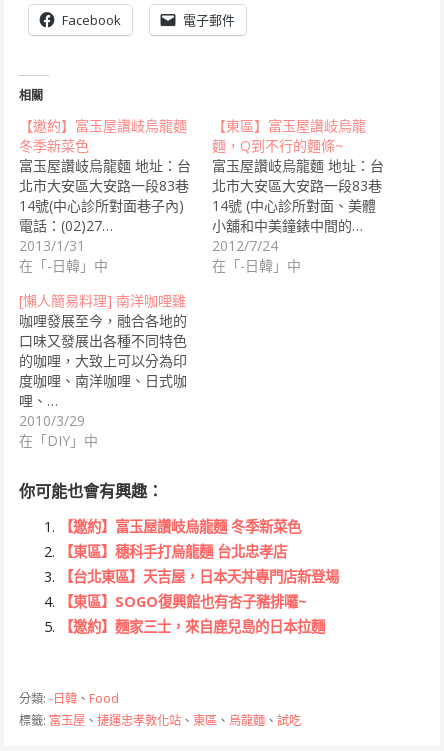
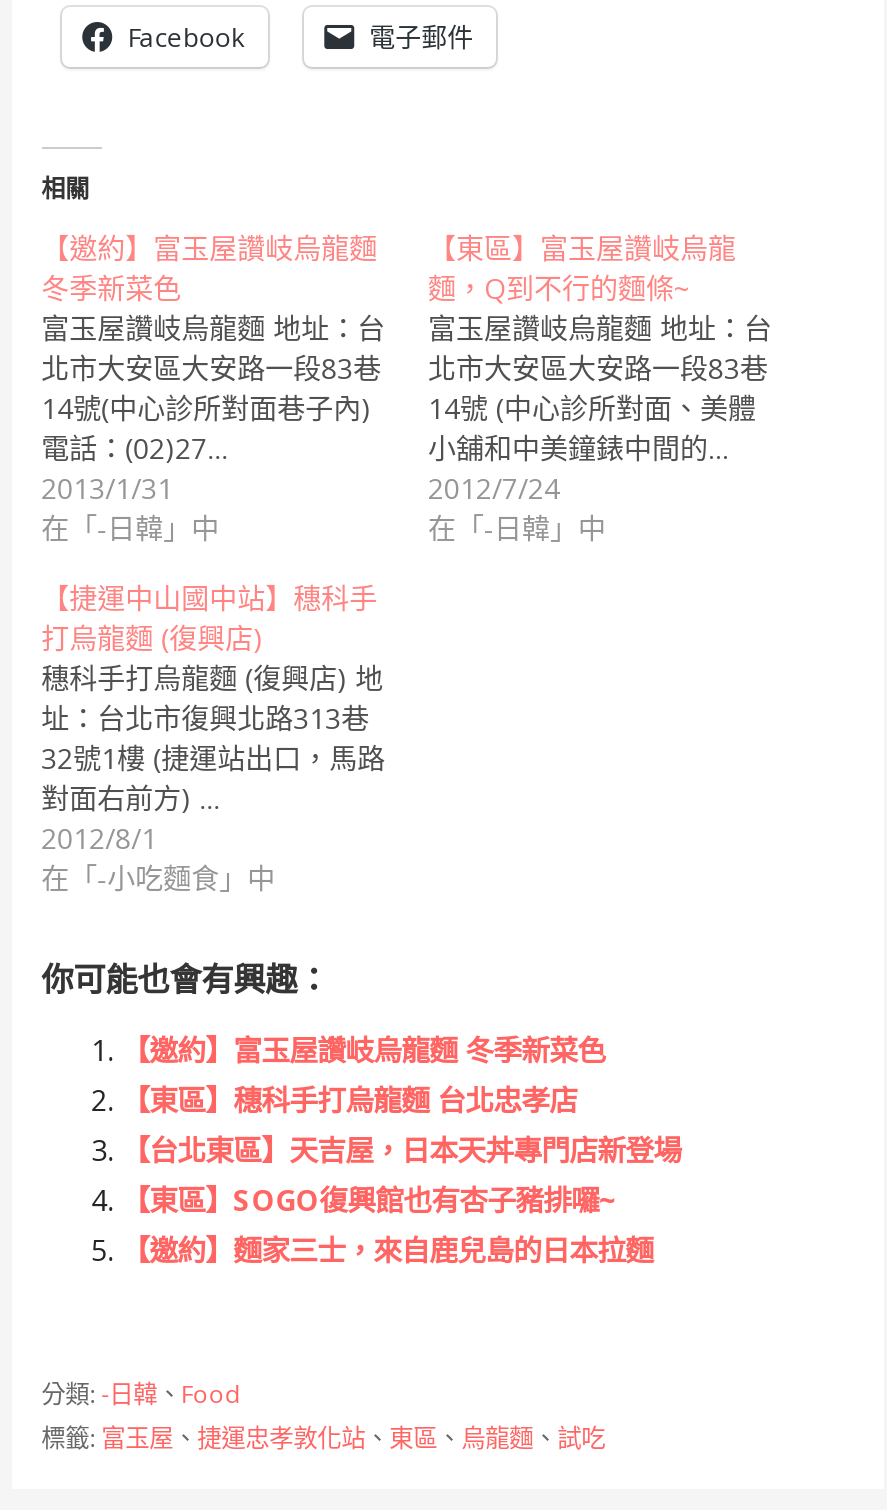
- [懶人簡易料理] 南洋咖哩雞
- 咖哩發展至今，融合各地的
- 口味又發展出各種不同特色
- 的咖哩，大致上可以分為印
- 度咖哩、南洋咖哩、日式咖
- 哩、…
- 2010/3/29
- 在「DIY」中
+ 【捷運中山國中站】穗科手
+ 打烏龍麵 (復興店)
+ 穗科手打烏龍麵 (復興店) 地
+ 址：台北市復興北路313巷
+ 32號1樓 (捷運站出口，馬路
+ 對面右前方) …
+ 2012/8/1
+ 在「-小吃麵食」中
